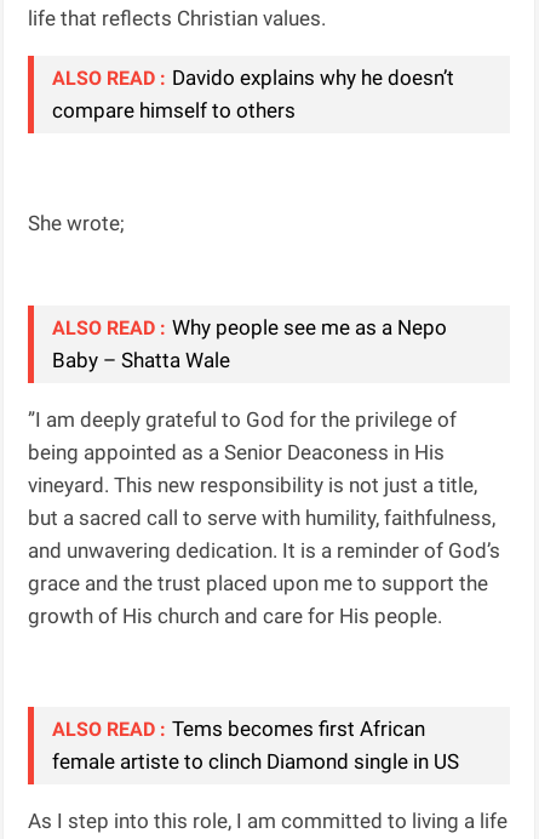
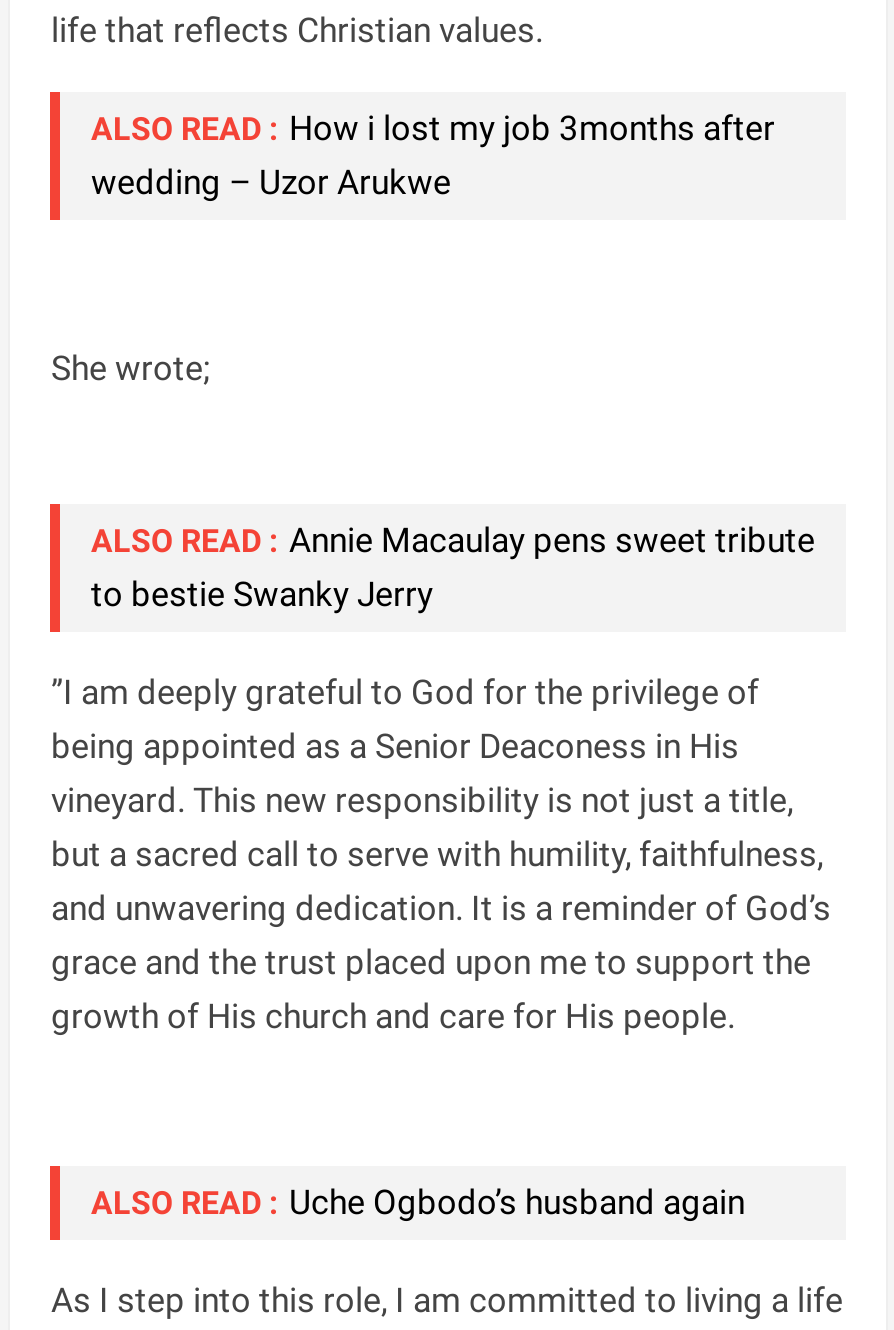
- ALSO READ : Davido explains why he doesn’t
- compare himself to others
+ ALSO READ : How i lost my job 3months after
+ wedding – Uzor Arukwe

- ALSO READ : Why people see me as a Nepo
- Baby – Shatta Wale
+ ALSO READ : Annie Macaulay pens sweet tribute
+ to bestie Swanky Jerry

- ALSO READ : Tems becomes first African
- female artiste to clinch Diamond single in US
+ ALSO READ : Uche Ogbodo’s husband again
